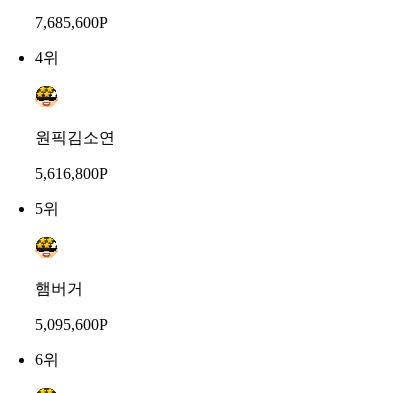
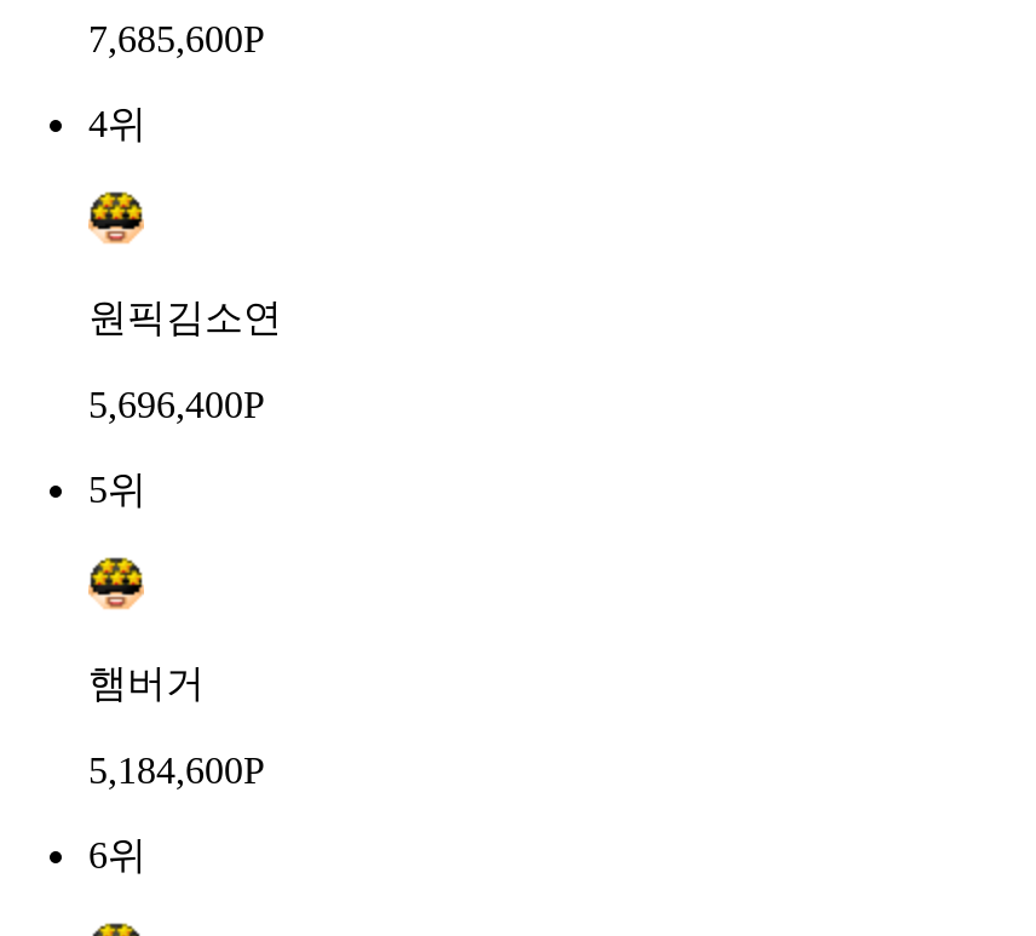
- 5,616,800P
+ 5,696,400P

- 5,095,600P
+ 5,184,600P
